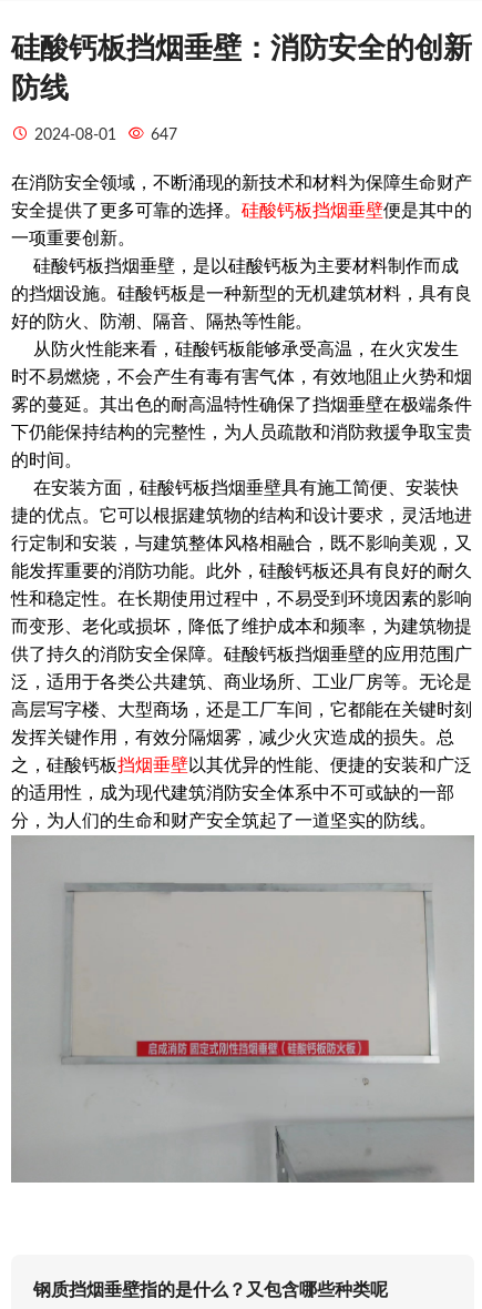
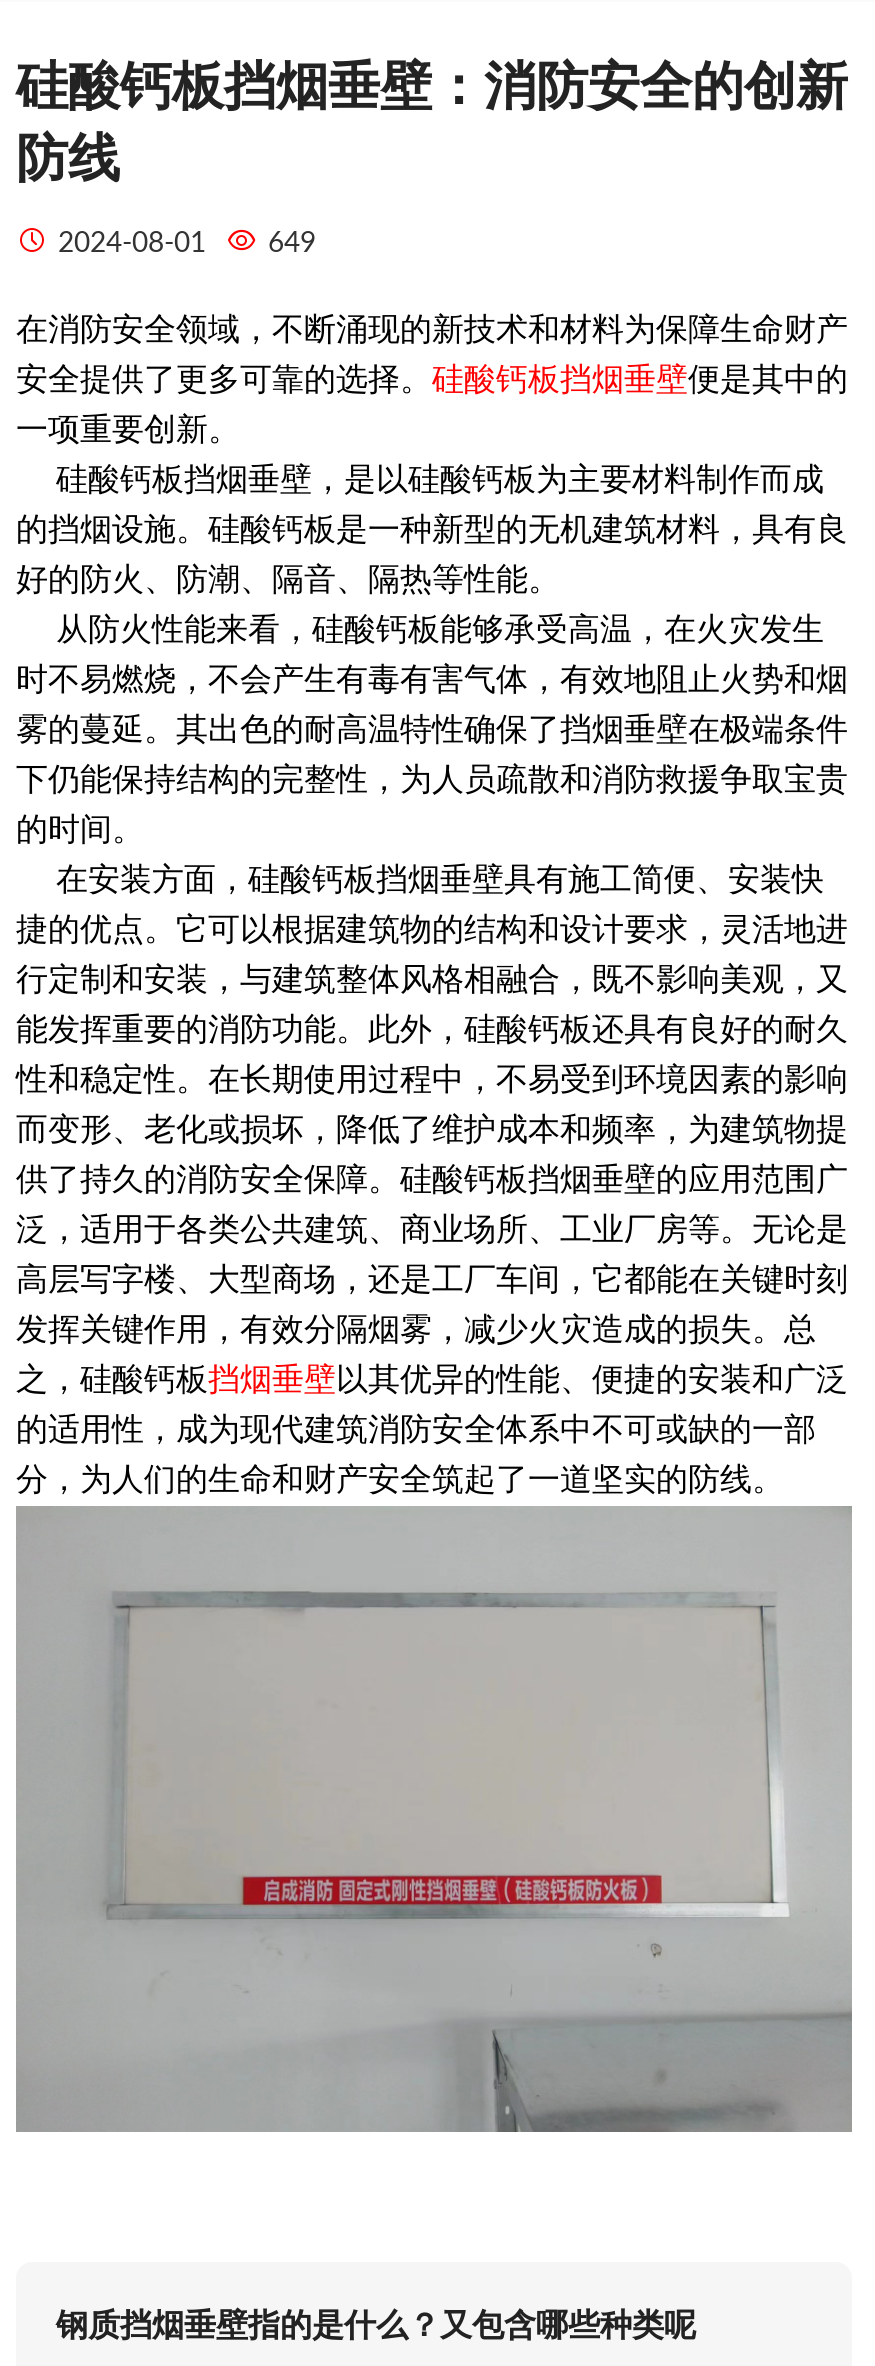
- 647
+ 649
